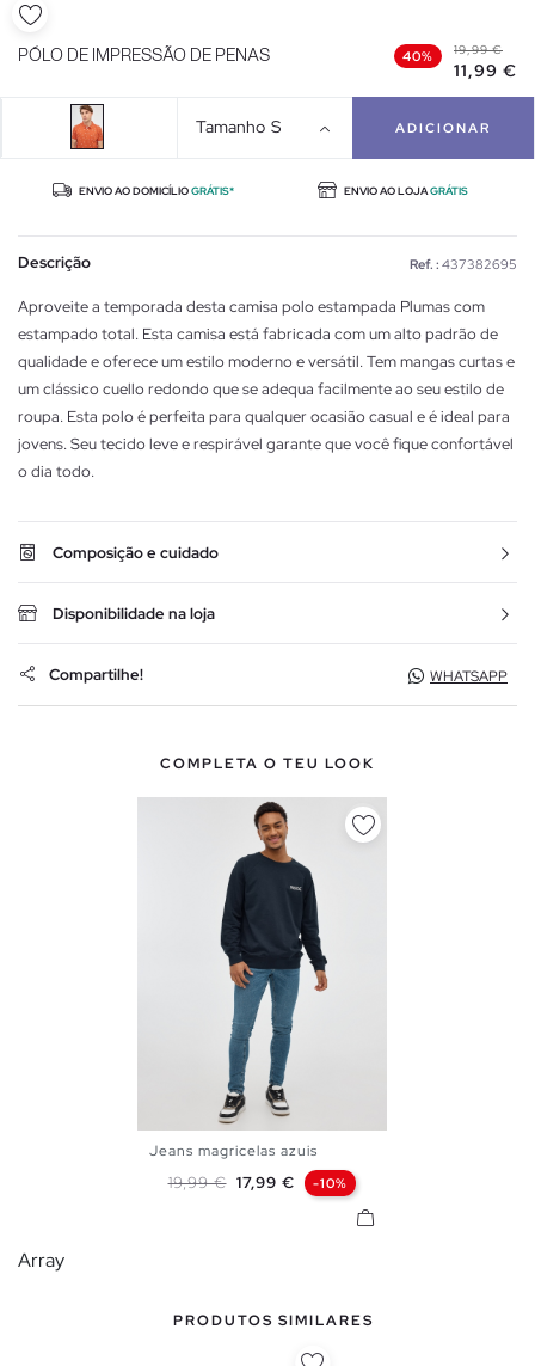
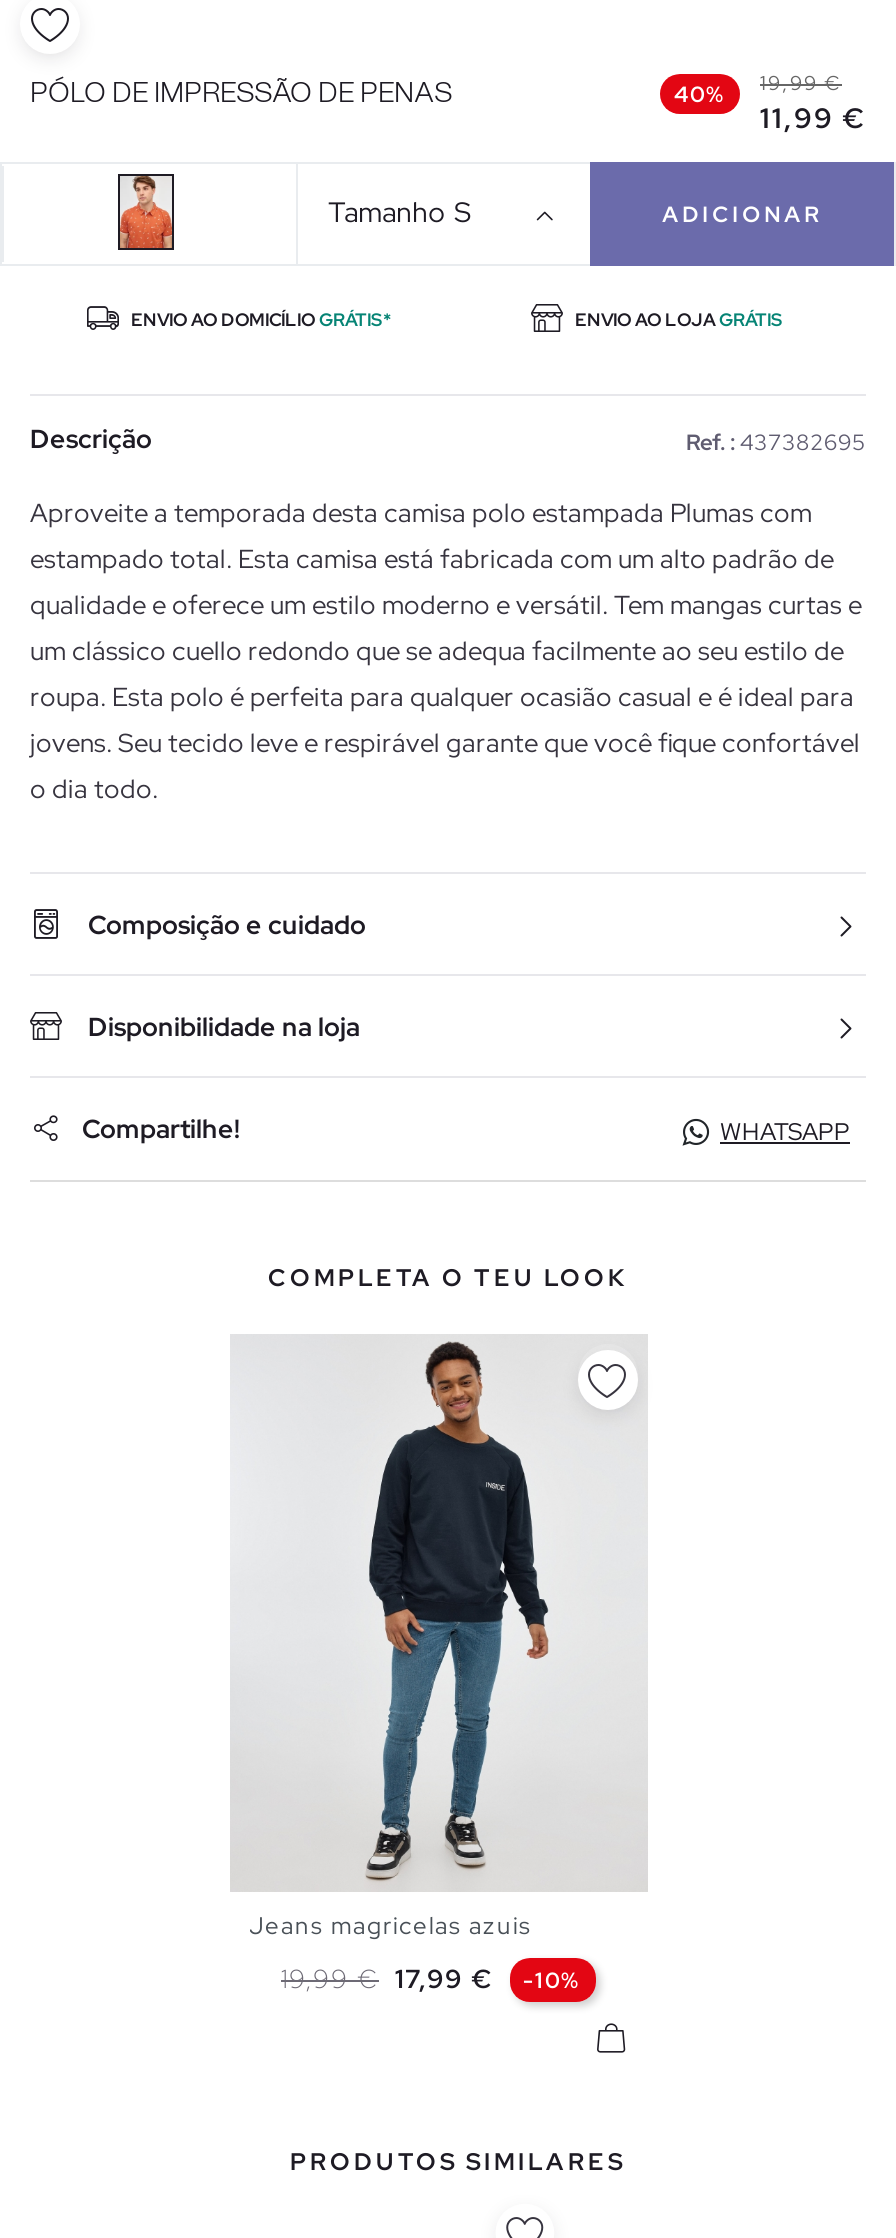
- Array
